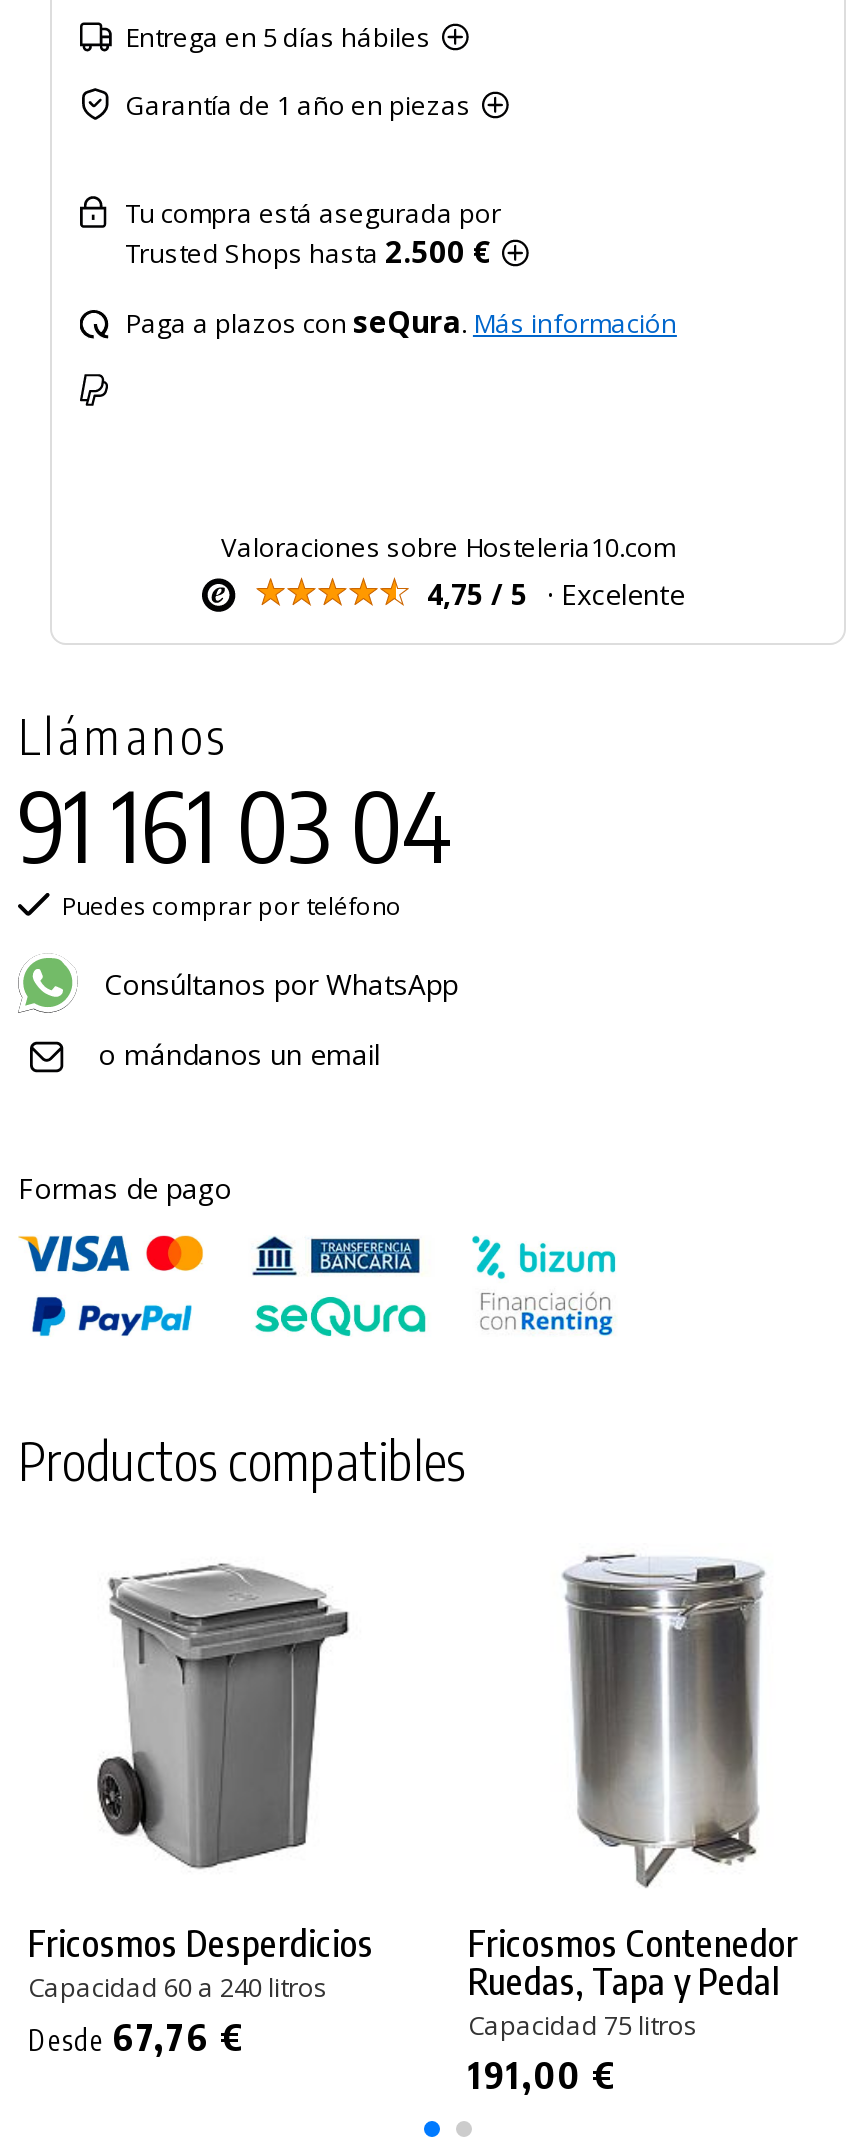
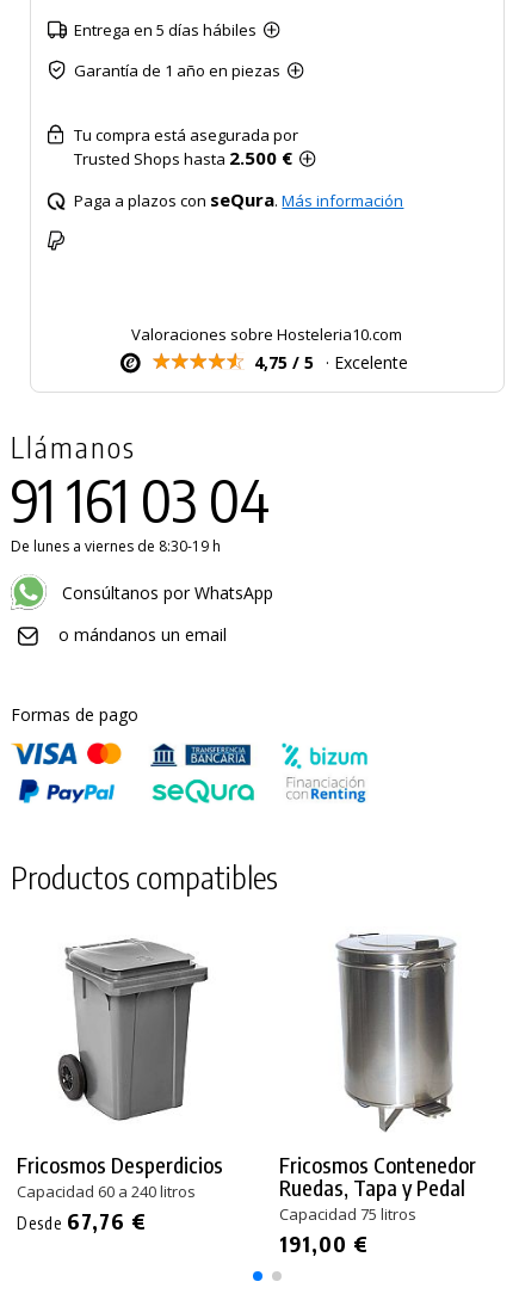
- Puedes comprar por teléfono
+ De lunes a viernes de 8:30-19 h
